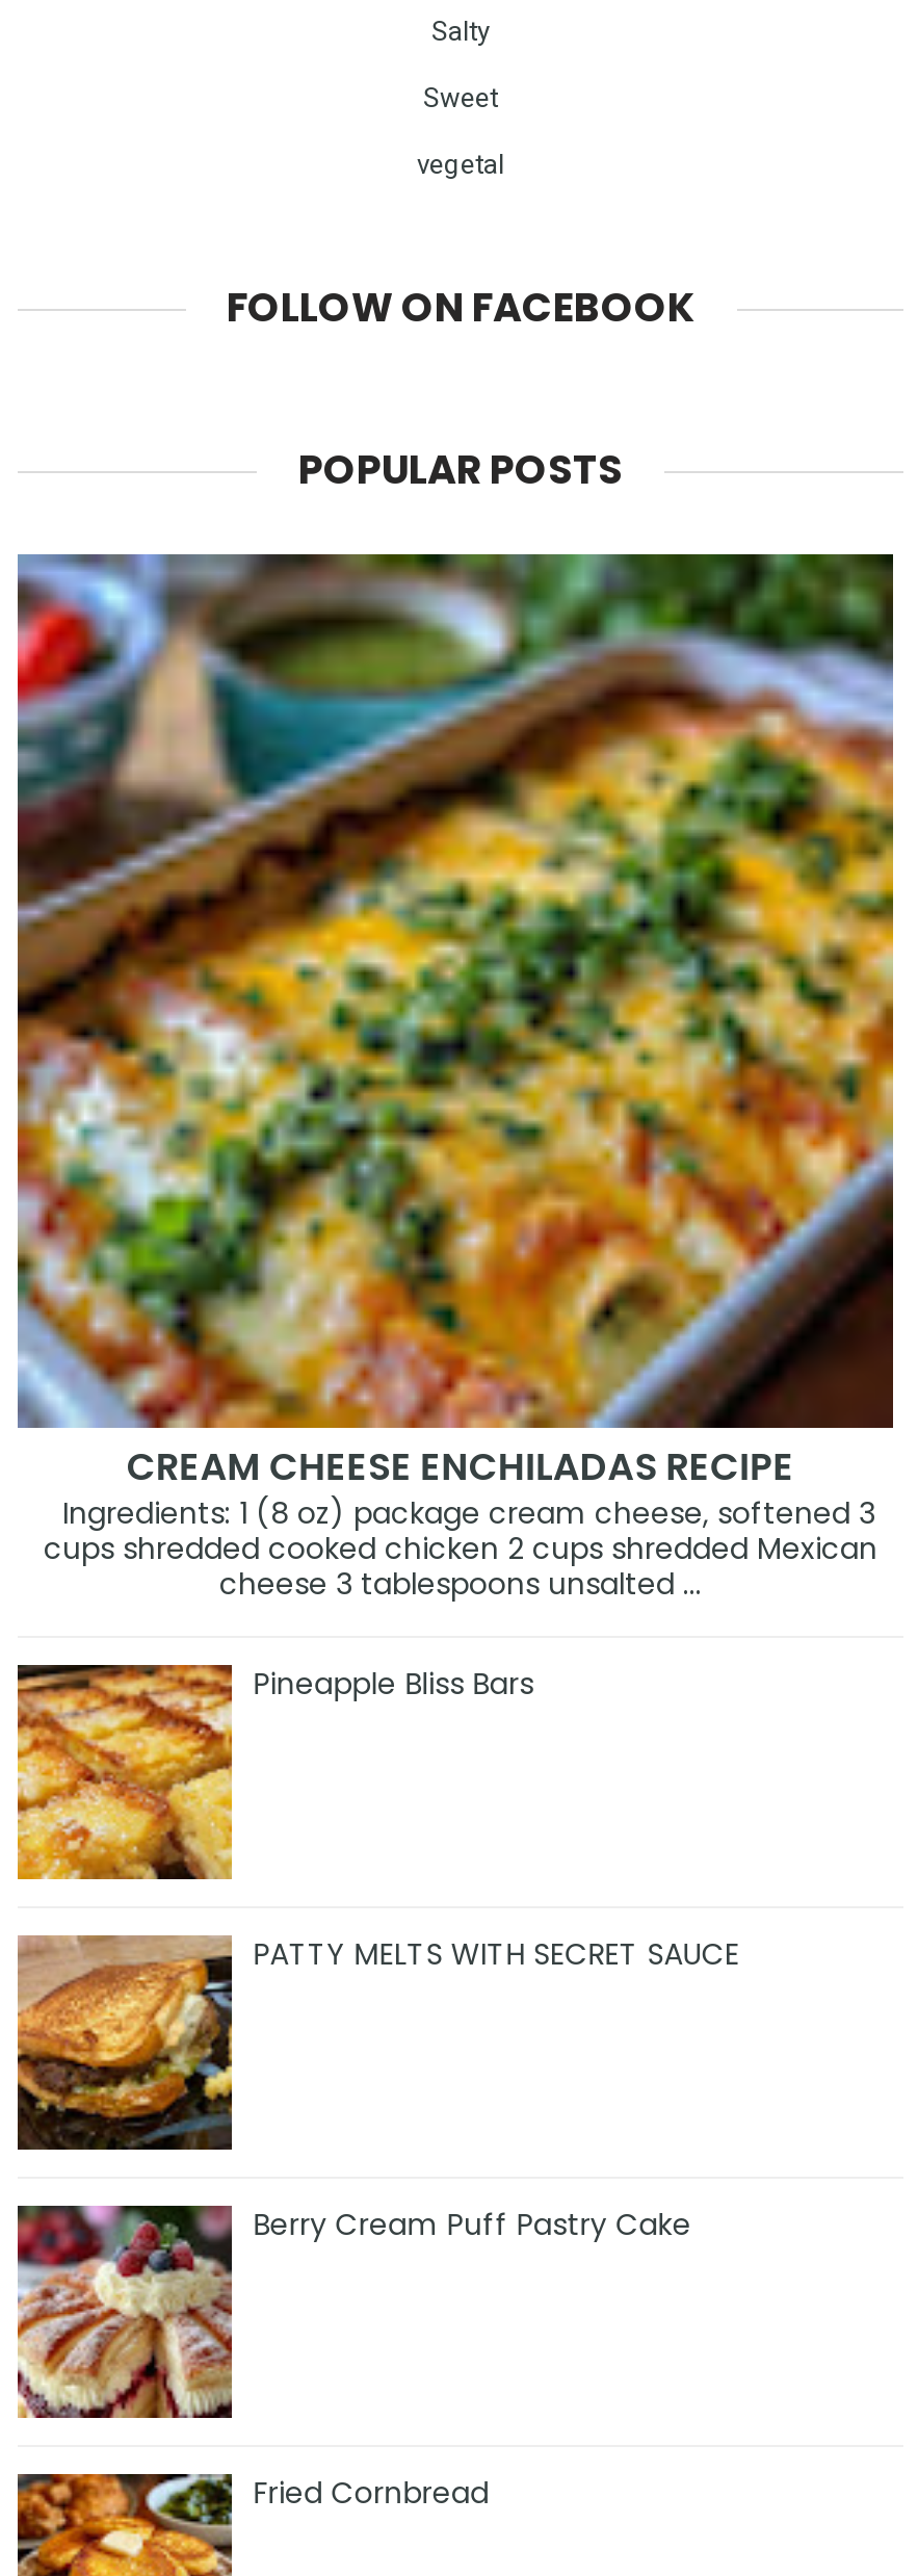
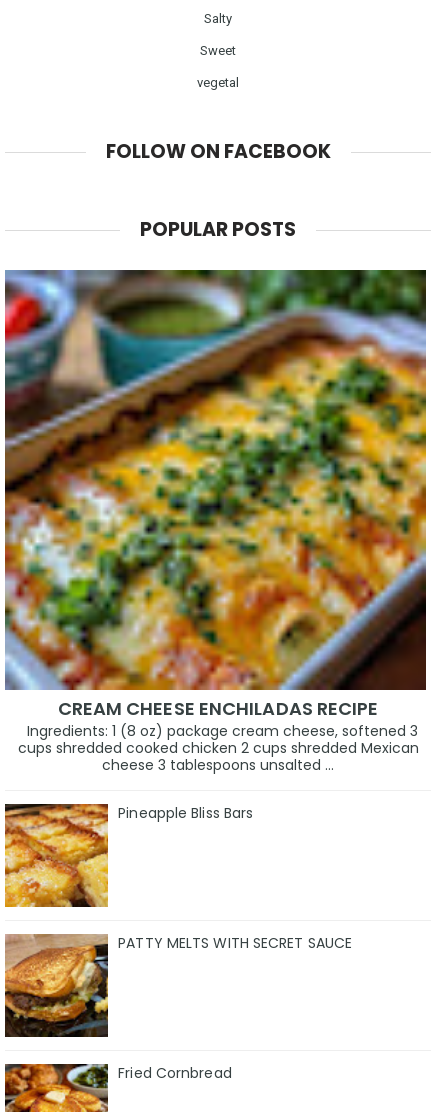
- [image]
- Berry Cream Puff Pastry Cake
